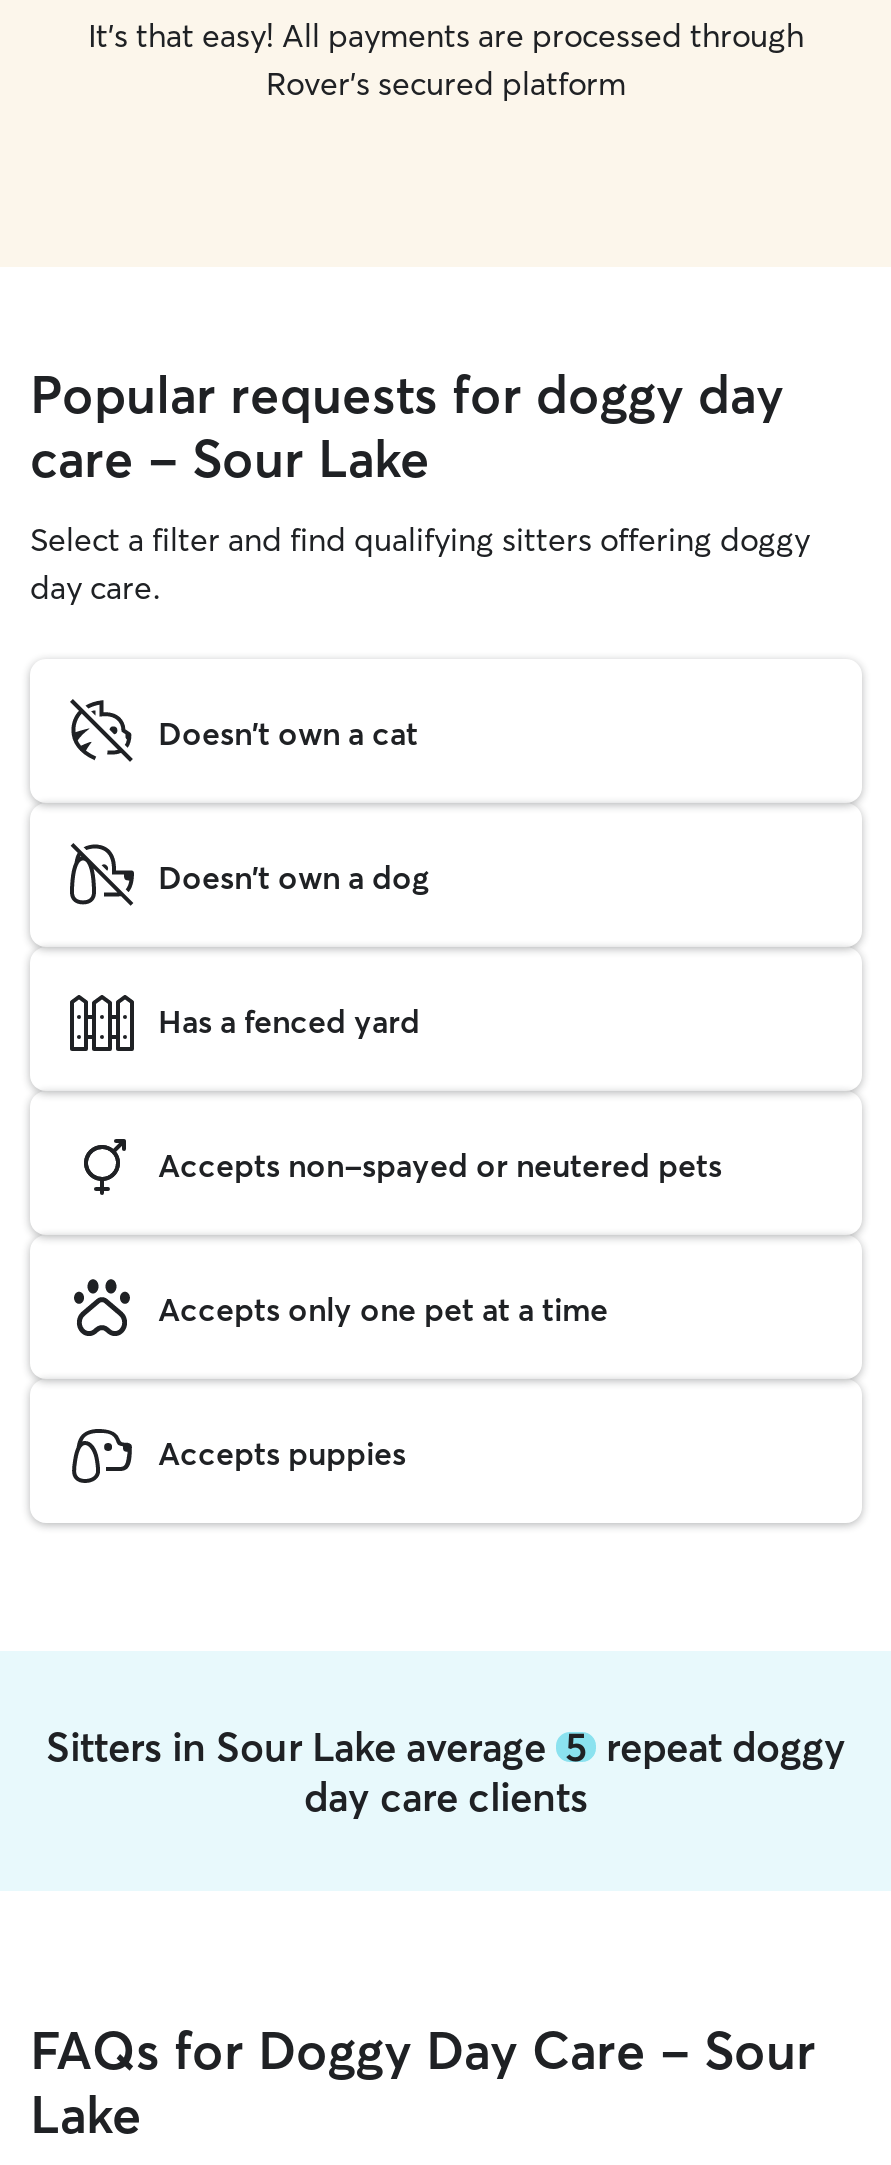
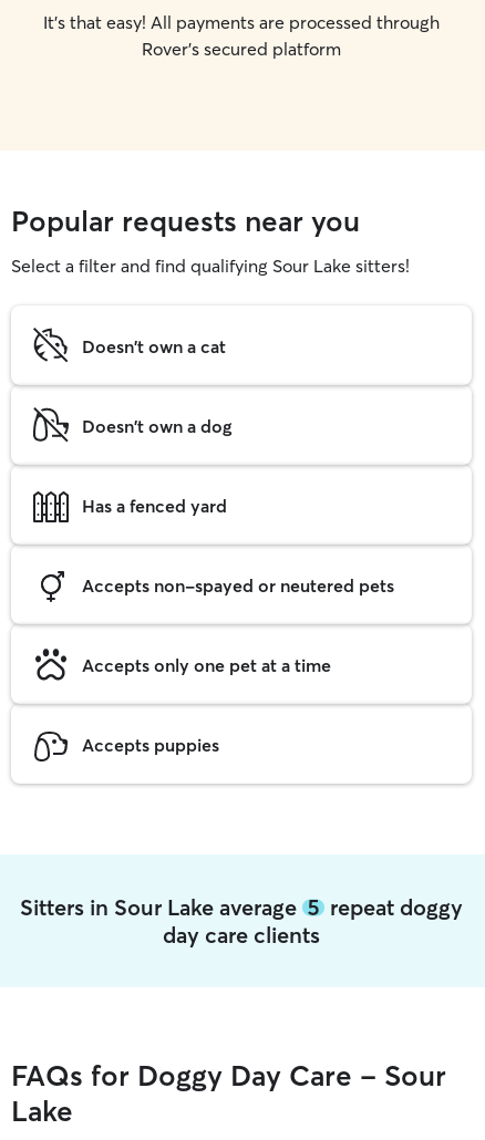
- Popular requests for doggy day
- care - Sour Lake
- Select a filter and find qualifying sitters offering doggy
- day care.
+ Popular requests near you
+ Select a filter and find qualifying Sour Lake sitters!
